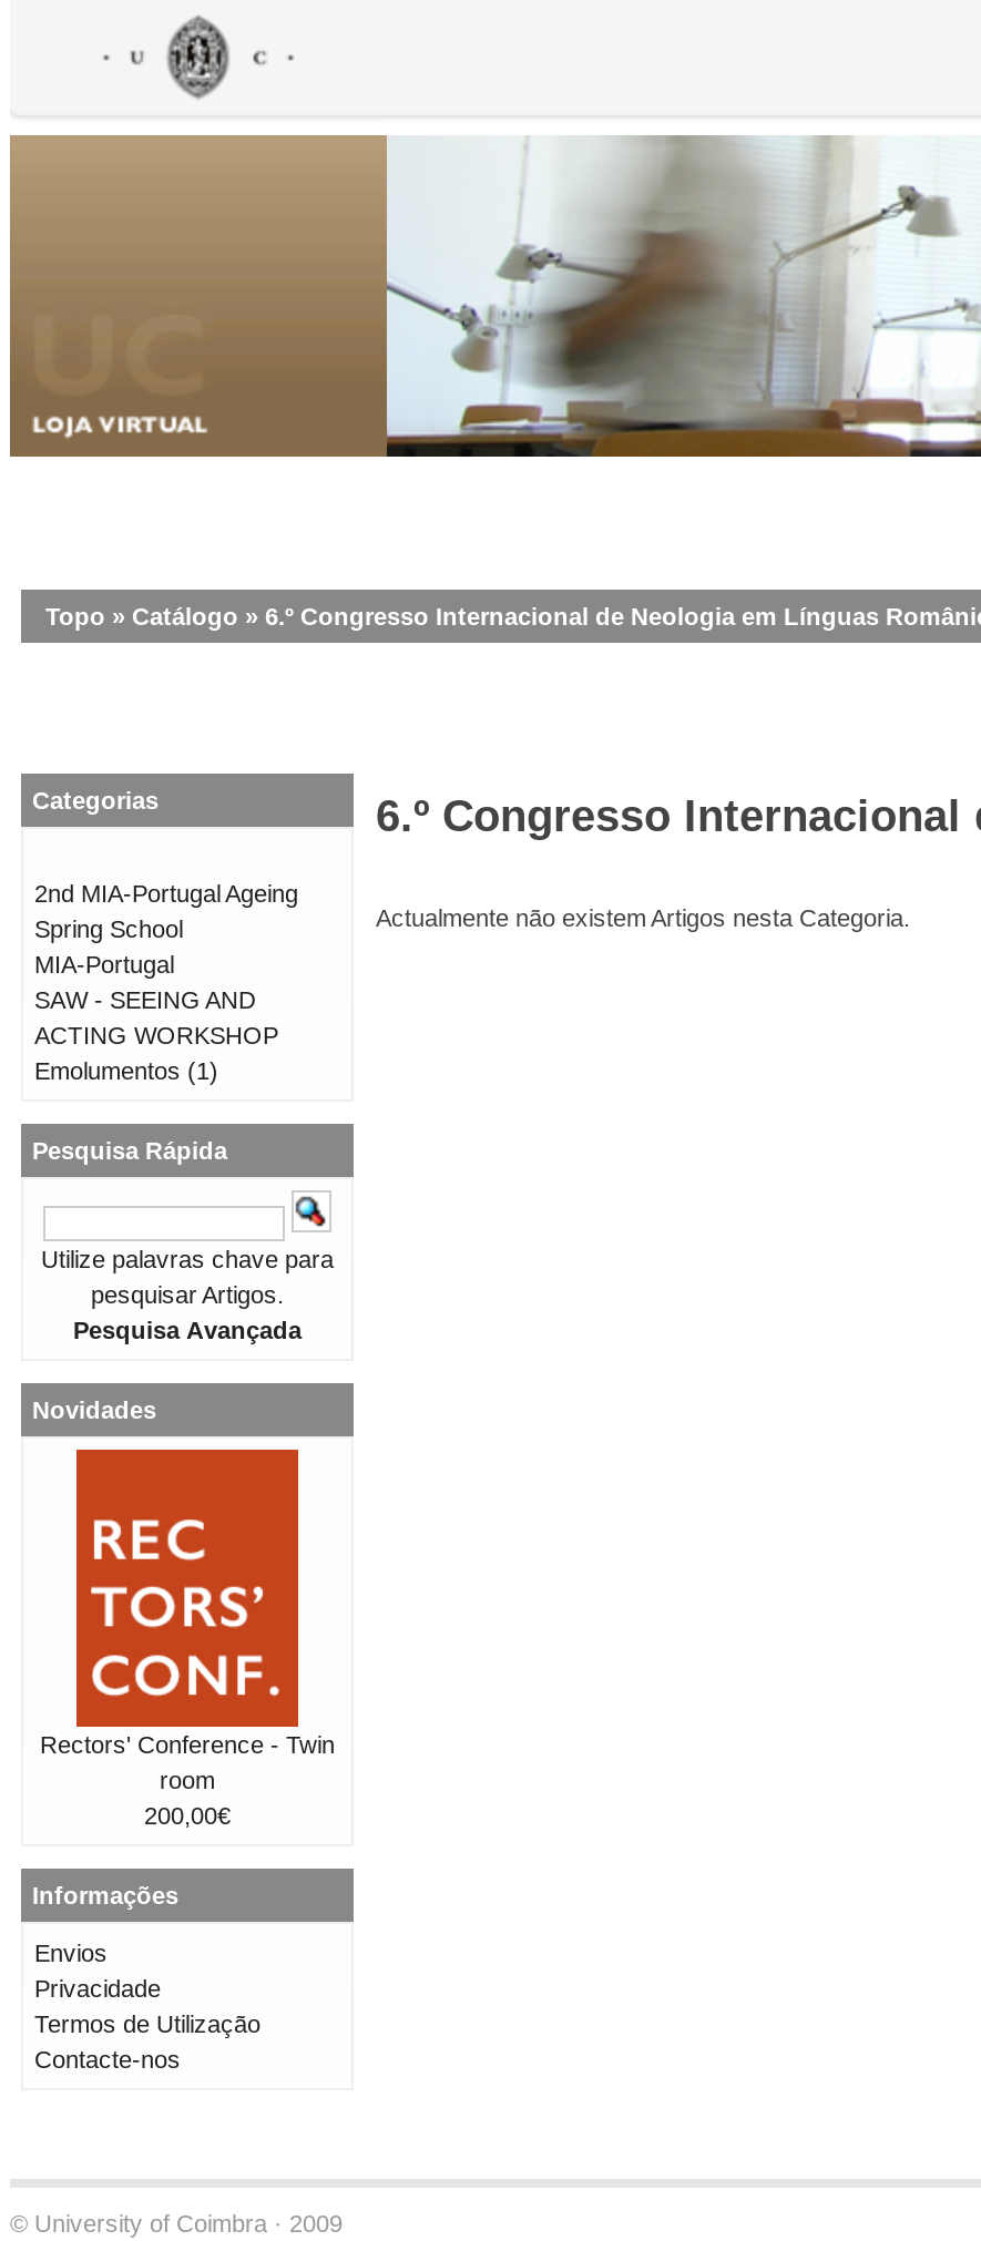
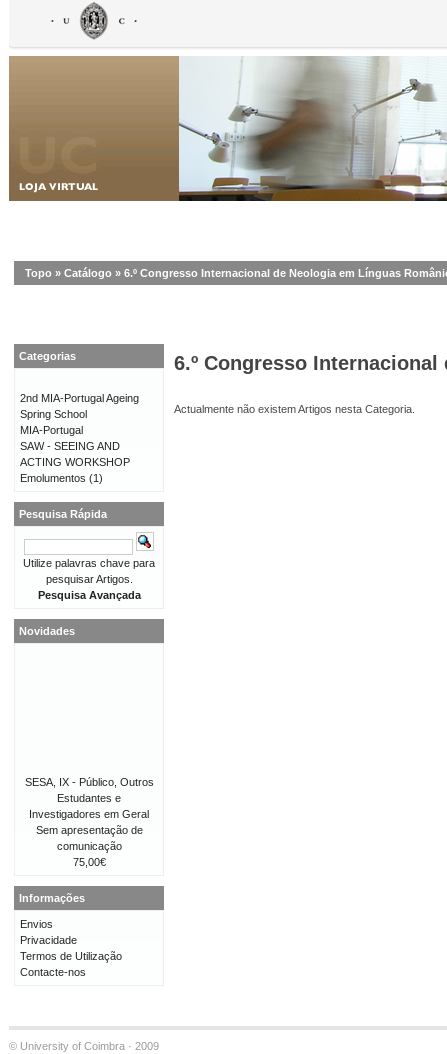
- [image]

- Rectors' Conference - Twin
- room
- 200,00€
+ SESA, IX - Público, Outros
+ Estudantes e
+ Investigadores em Geral
+ Sem apresentação de
+ comunicação
+ 75,00€
